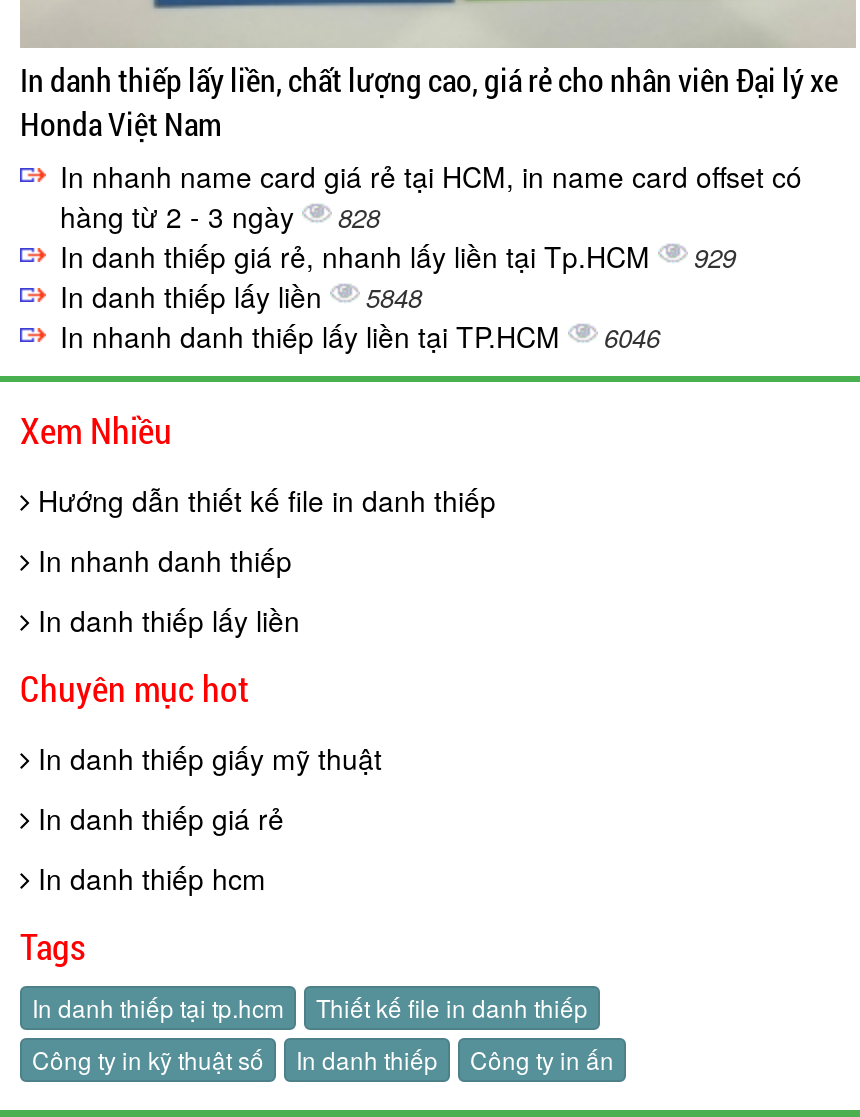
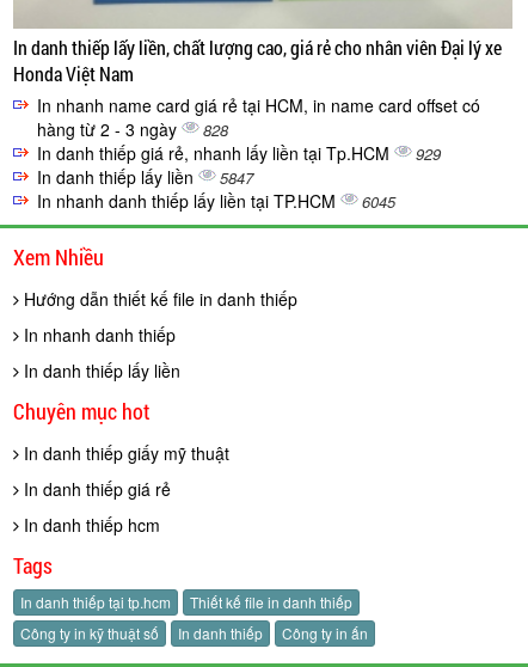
- In danh thiếp lấy liền 5848
+ In danh thiếp lấy liền 5847

- In nhanh danh thiếp lấy liền tại TP.HCM 6046
+ In nhanh danh thiếp lấy liền tại TP.HCM 6045
